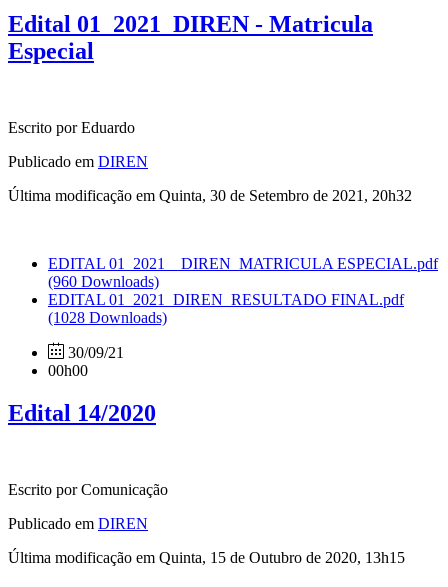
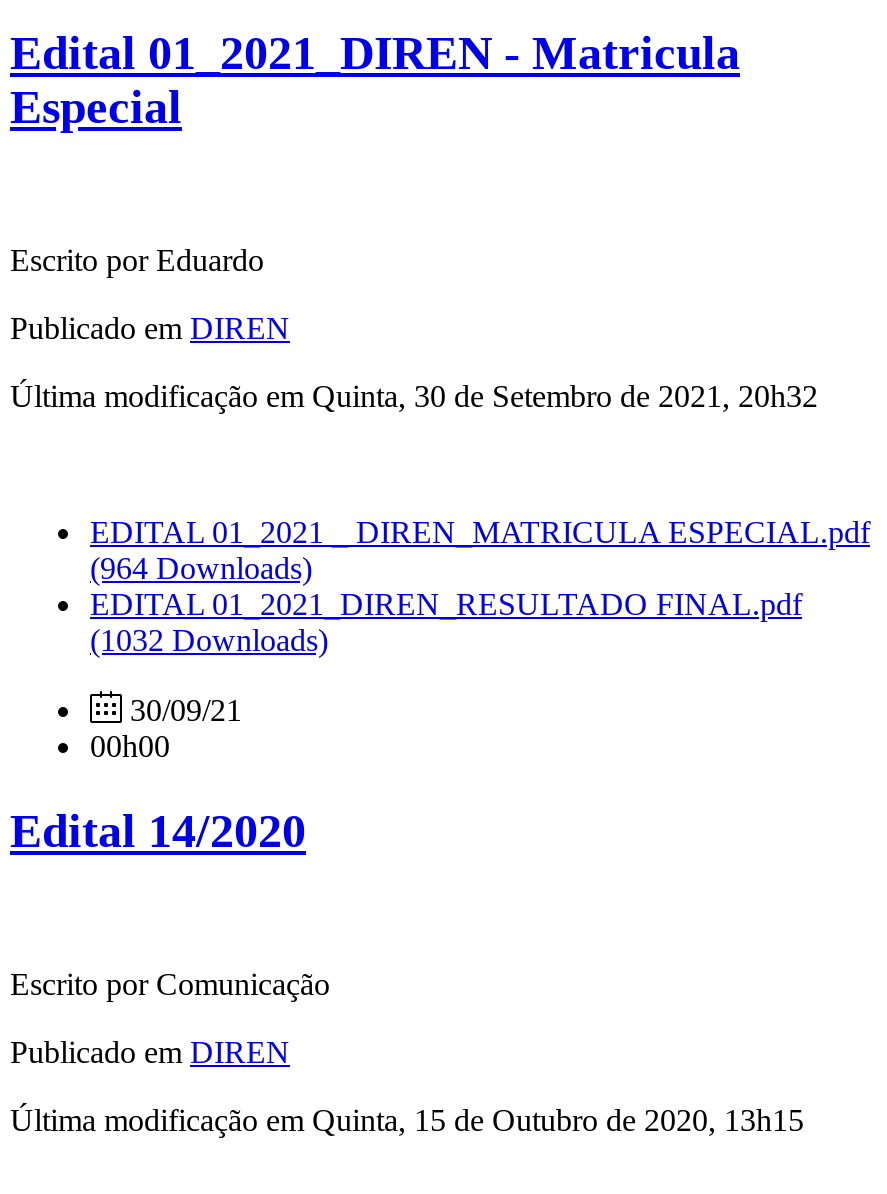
- (960 Downloads)
+ (964 Downloads)

- (1028 Downloads)
+ (1032 Downloads)
